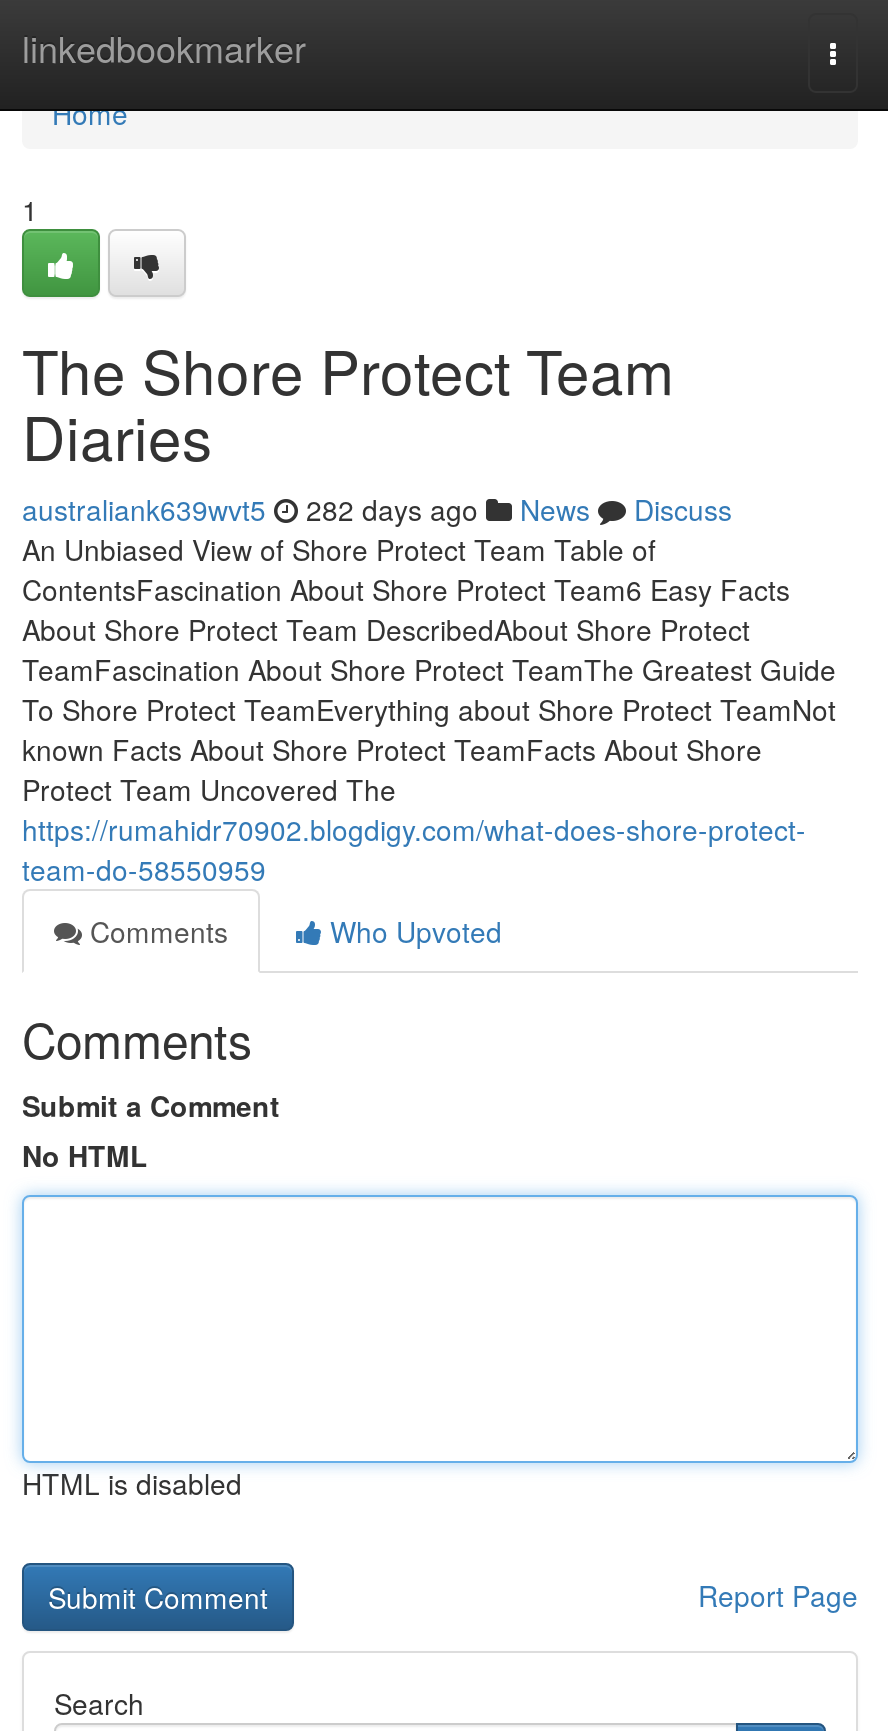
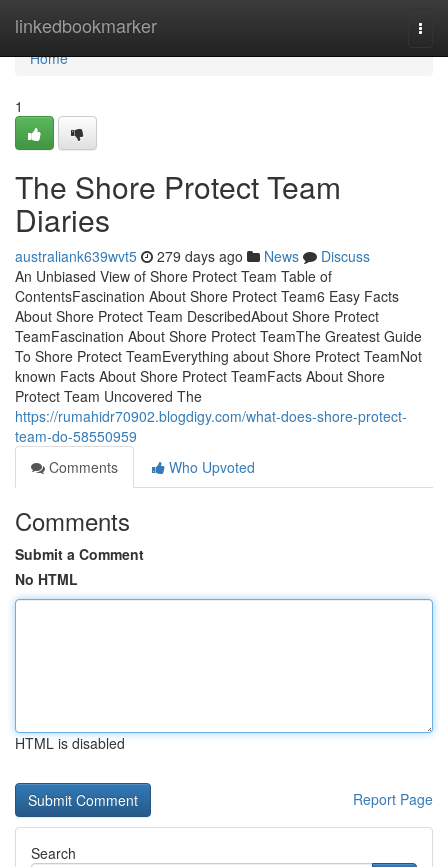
- australiank639wvt5 282 days ago News Discuss
+ australiank639wvt5 279 days ago News Discuss
